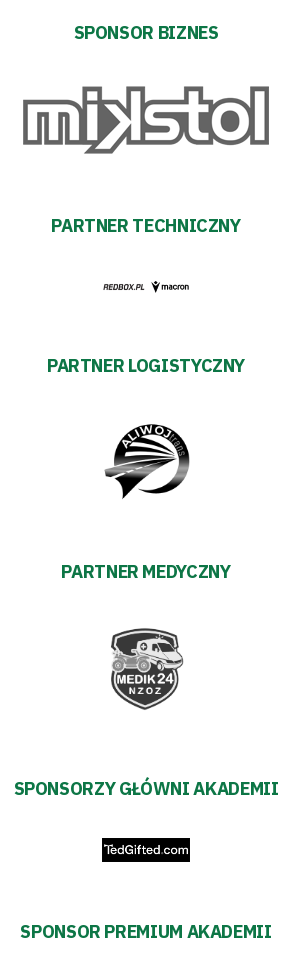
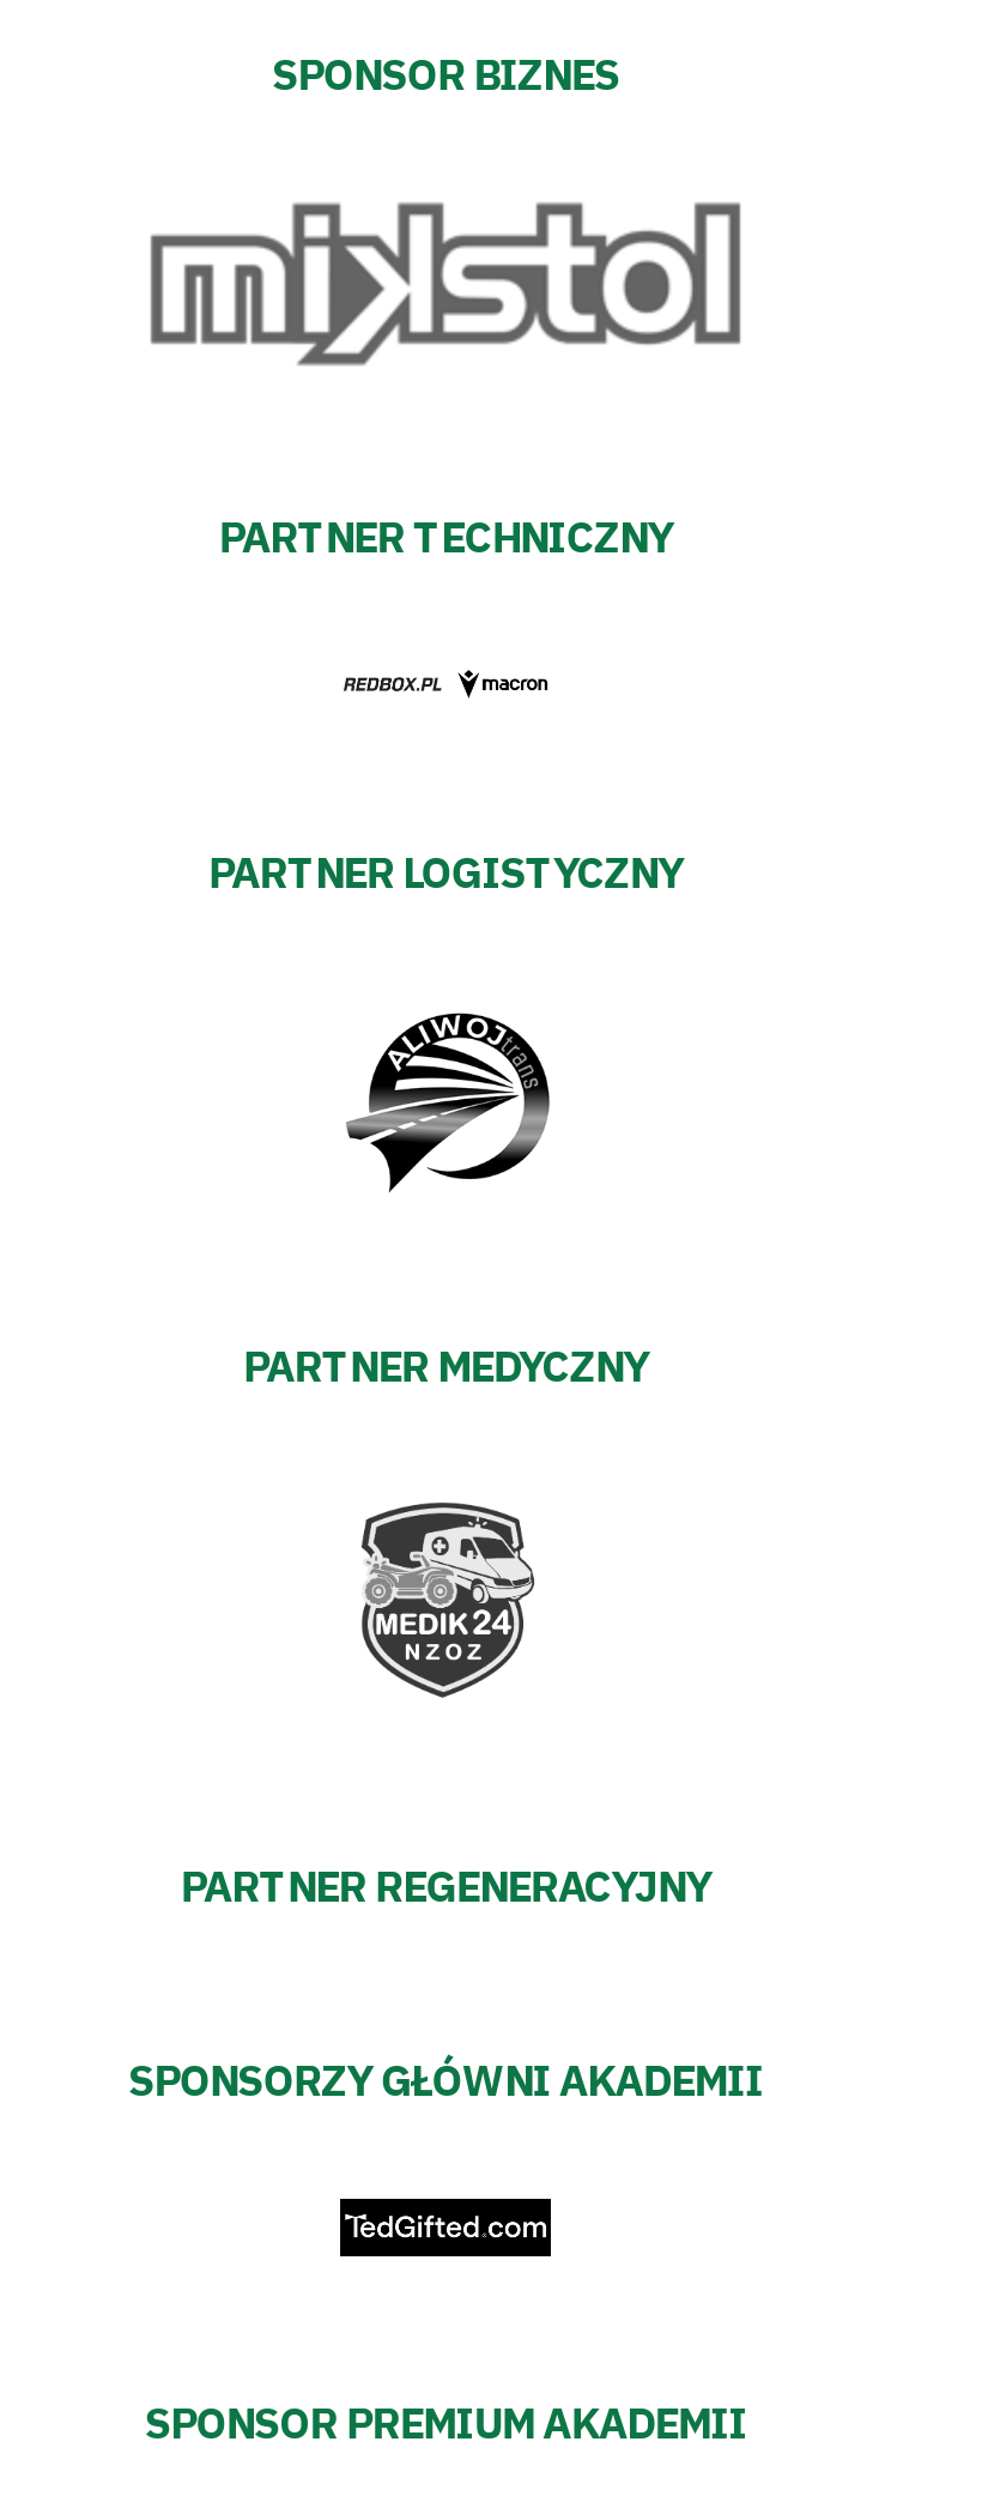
+ PARTNER REGENERACYJNY
